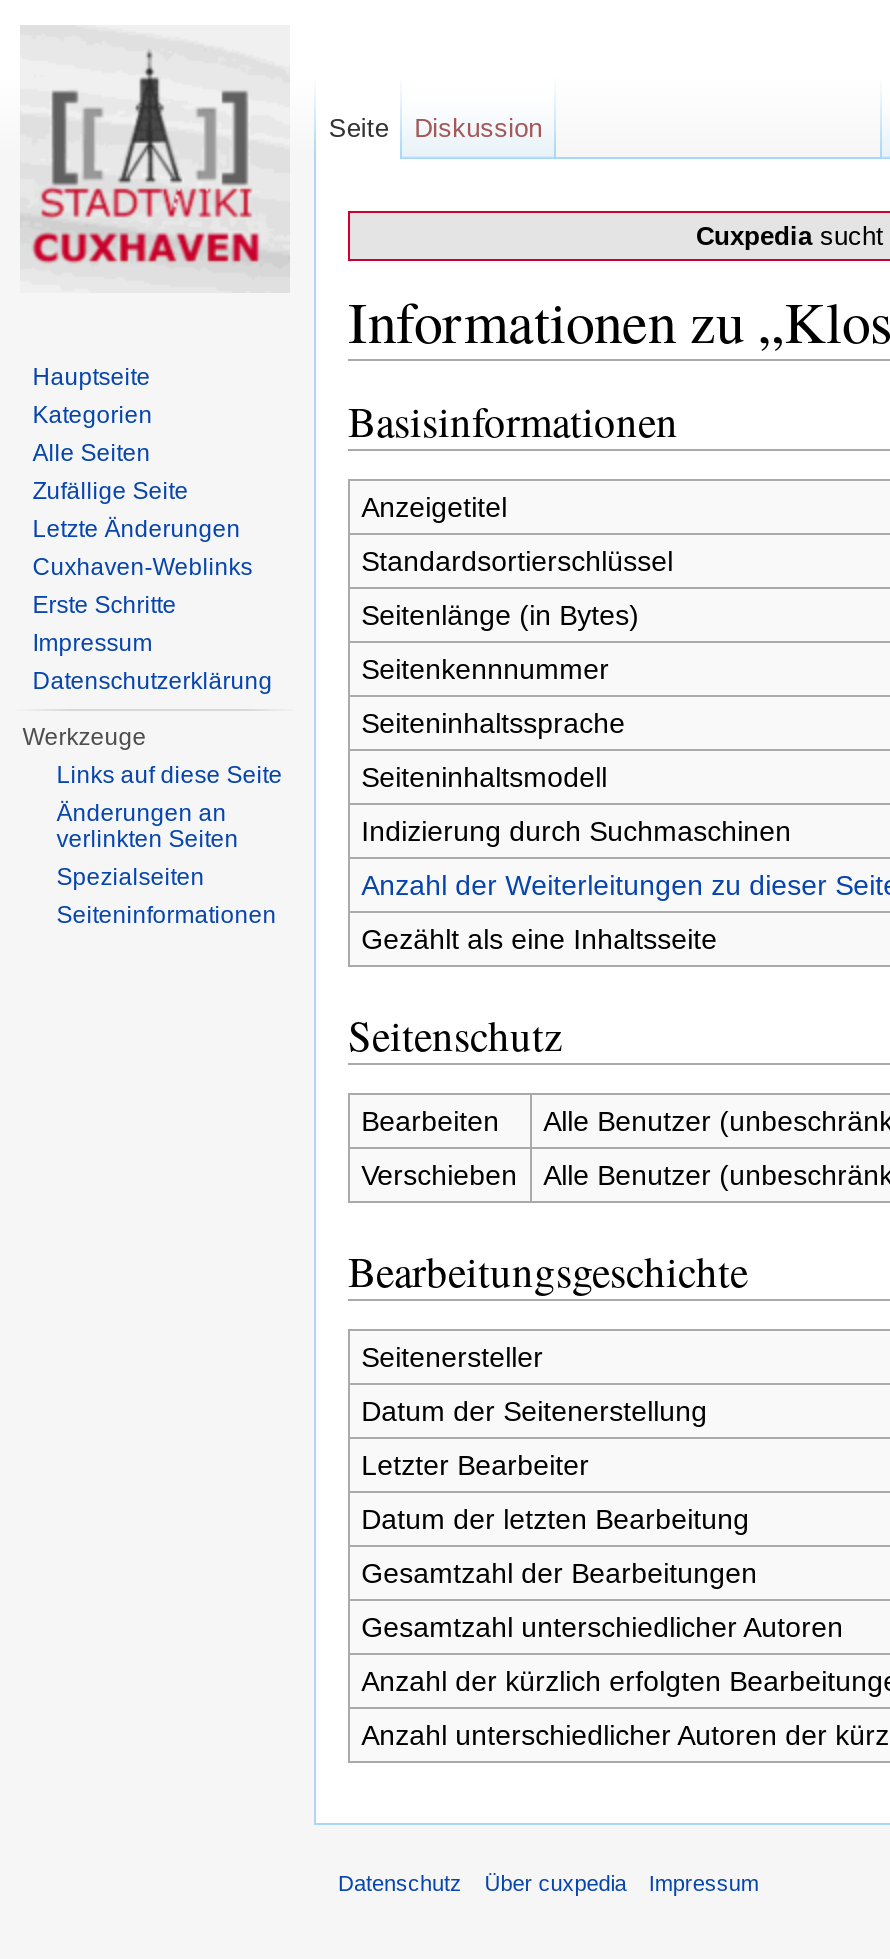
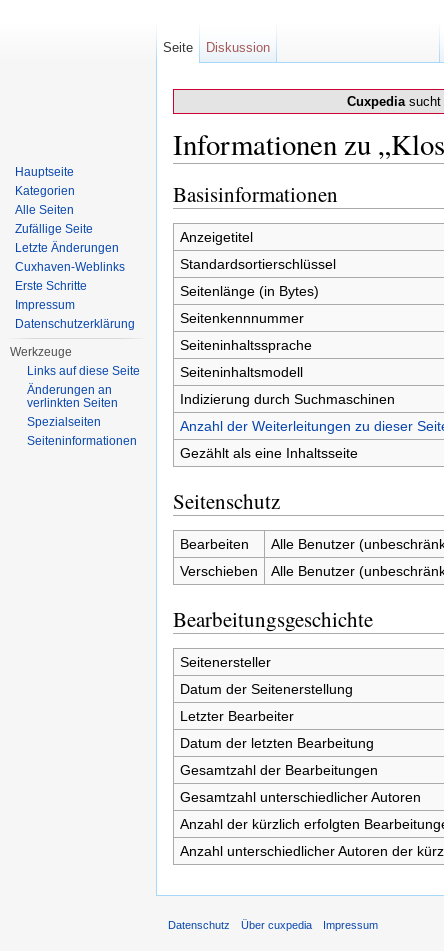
- [image]
